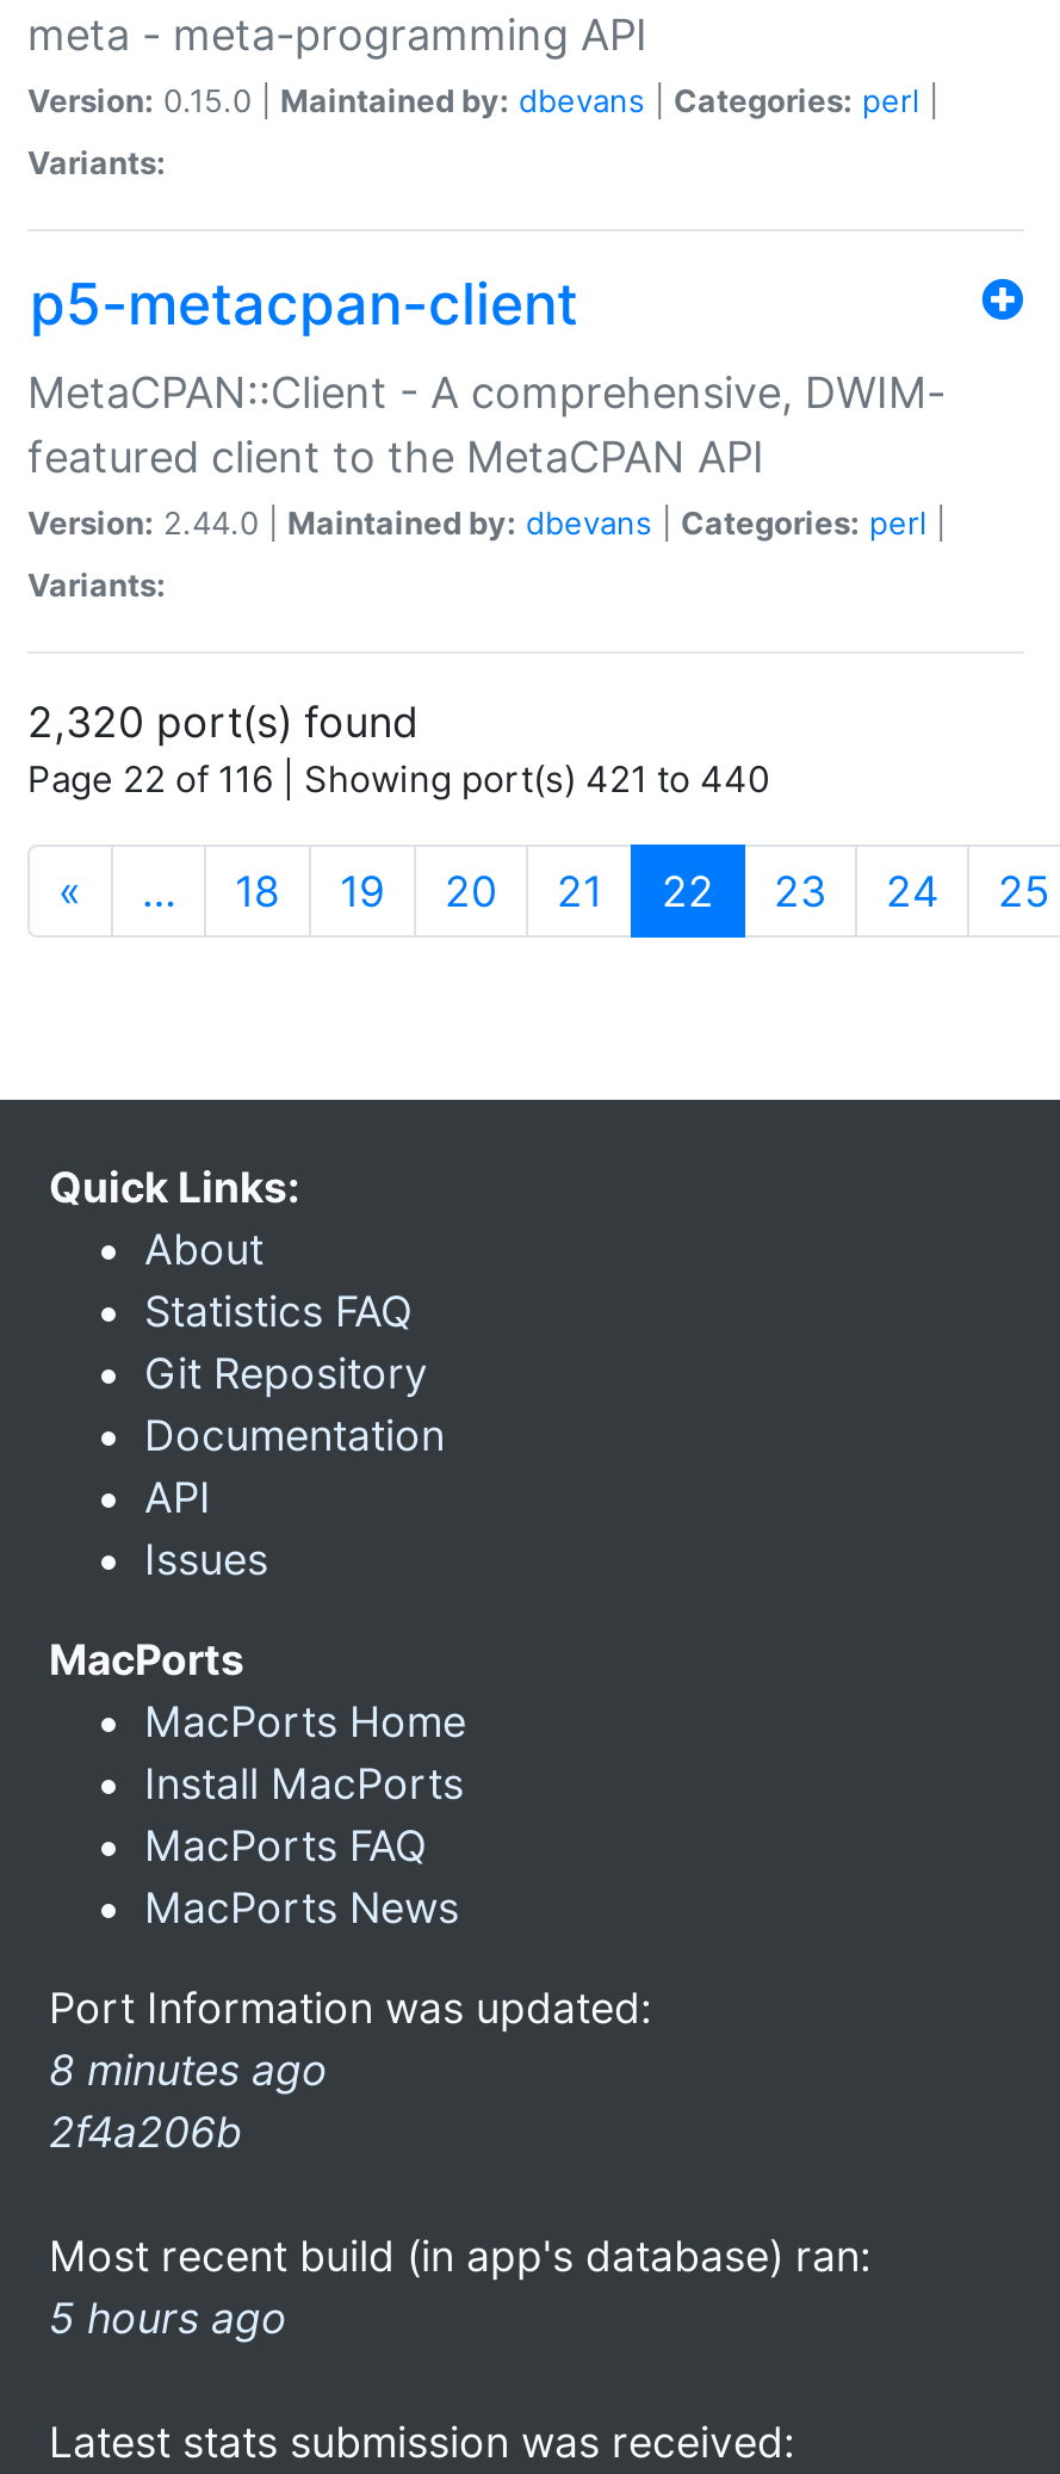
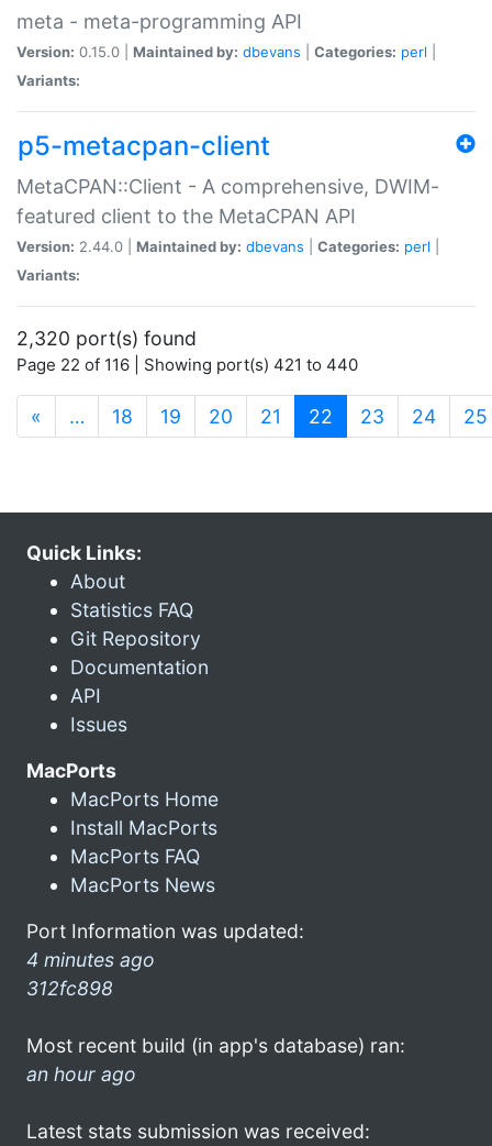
- 8 minutes ago
- 2f4a206b
+ 4 minutes ago
+ 312fc898

- 5 hours ago
+ an hour ago
